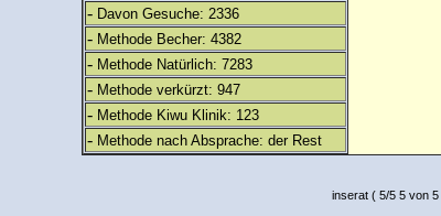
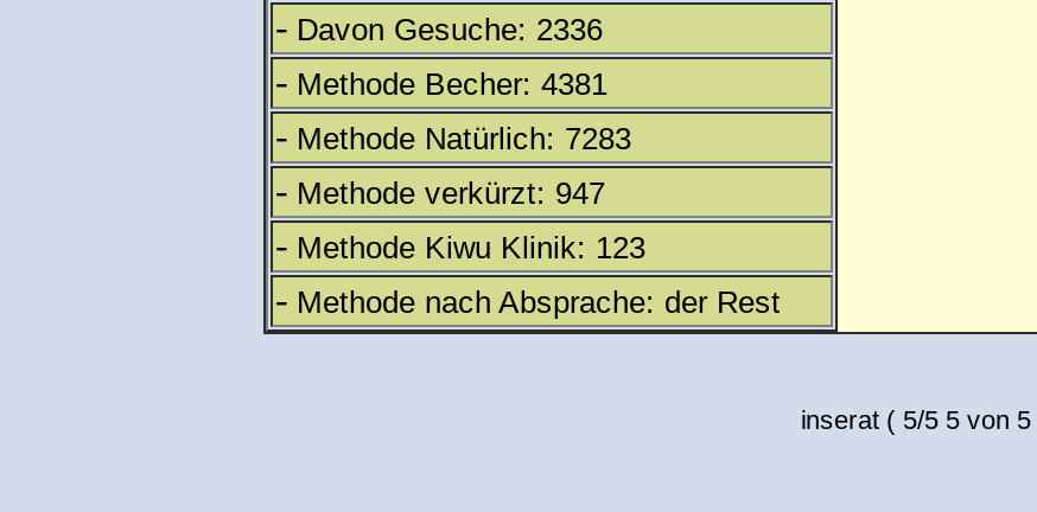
- - Methode Becher: 4382
+ - Methode Becher: 4381
